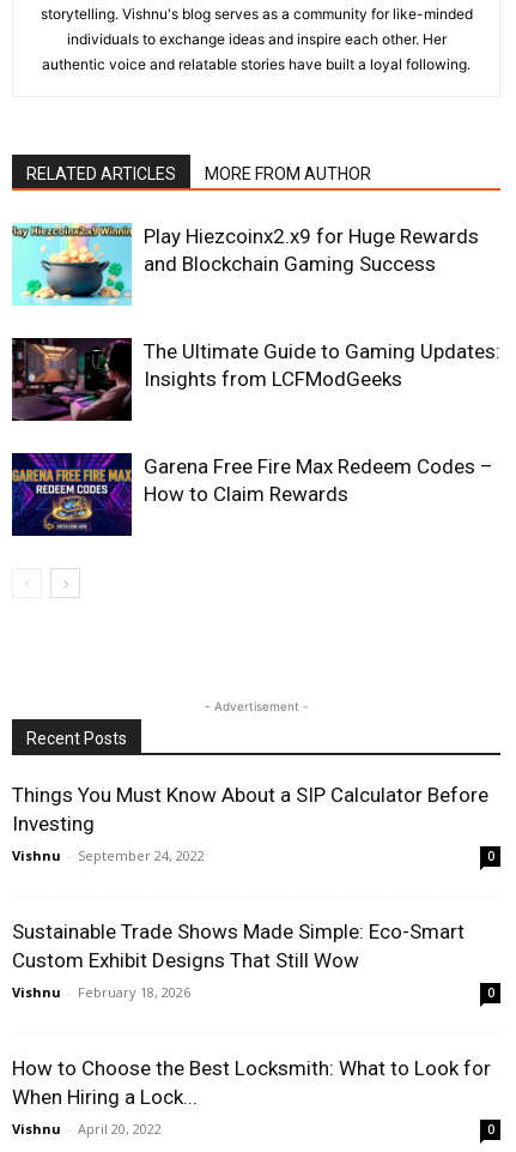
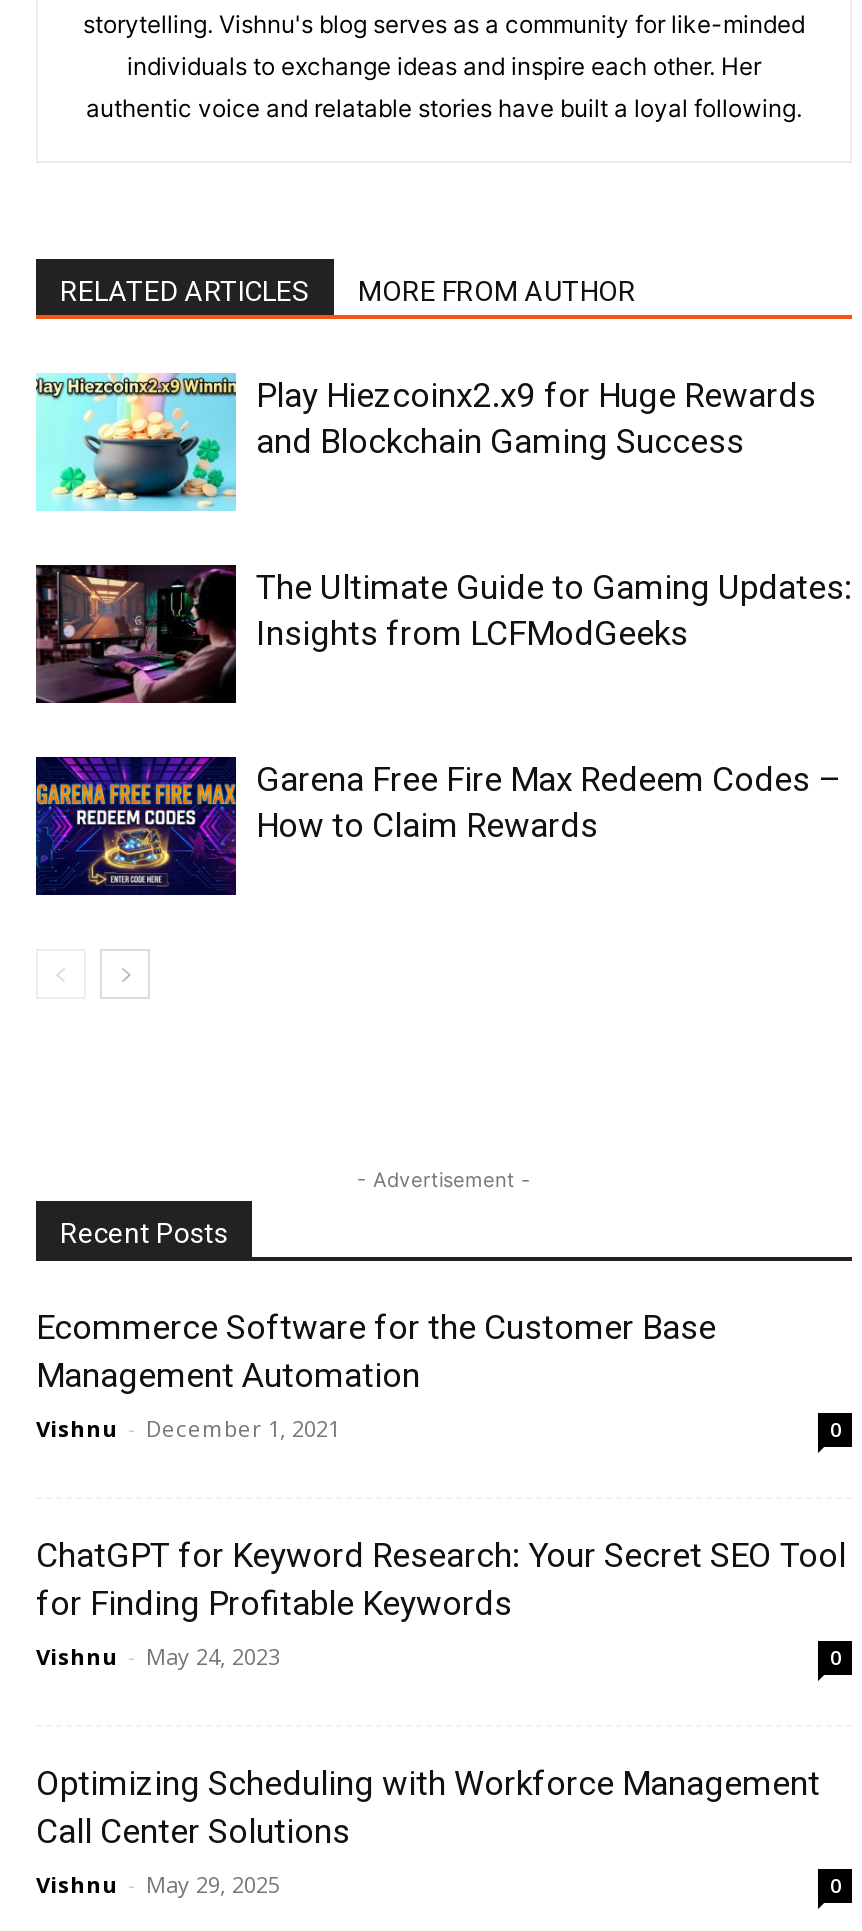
- Things You Must Know About a SIP Calculator Before
- Investing
- Vishnu - September 24, 2022
+ Ecommerce Software for the Customer Base
+ Management Automation
+ Vishnu - December 1, 2021

- Sustainable Trade Shows Made Simple: Eco-Smart
- Custom Exhibit Designs That Still Wow
- Vishnu - February 18, 2026
+ ChatGPT for Keyword Research: Your Secret SEO Tool
+ for Finding Profitable Keywords
+ Vishnu - May 24, 2023

- How to Choose the Best Locksmith: What to Look for
- When Hiring a Lock...
- Vishnu - April 20, 2022
+ Optimizing Scheduling with Workforce Management
+ Call Center Solutions
+ Vishnu - May 29, 2025
